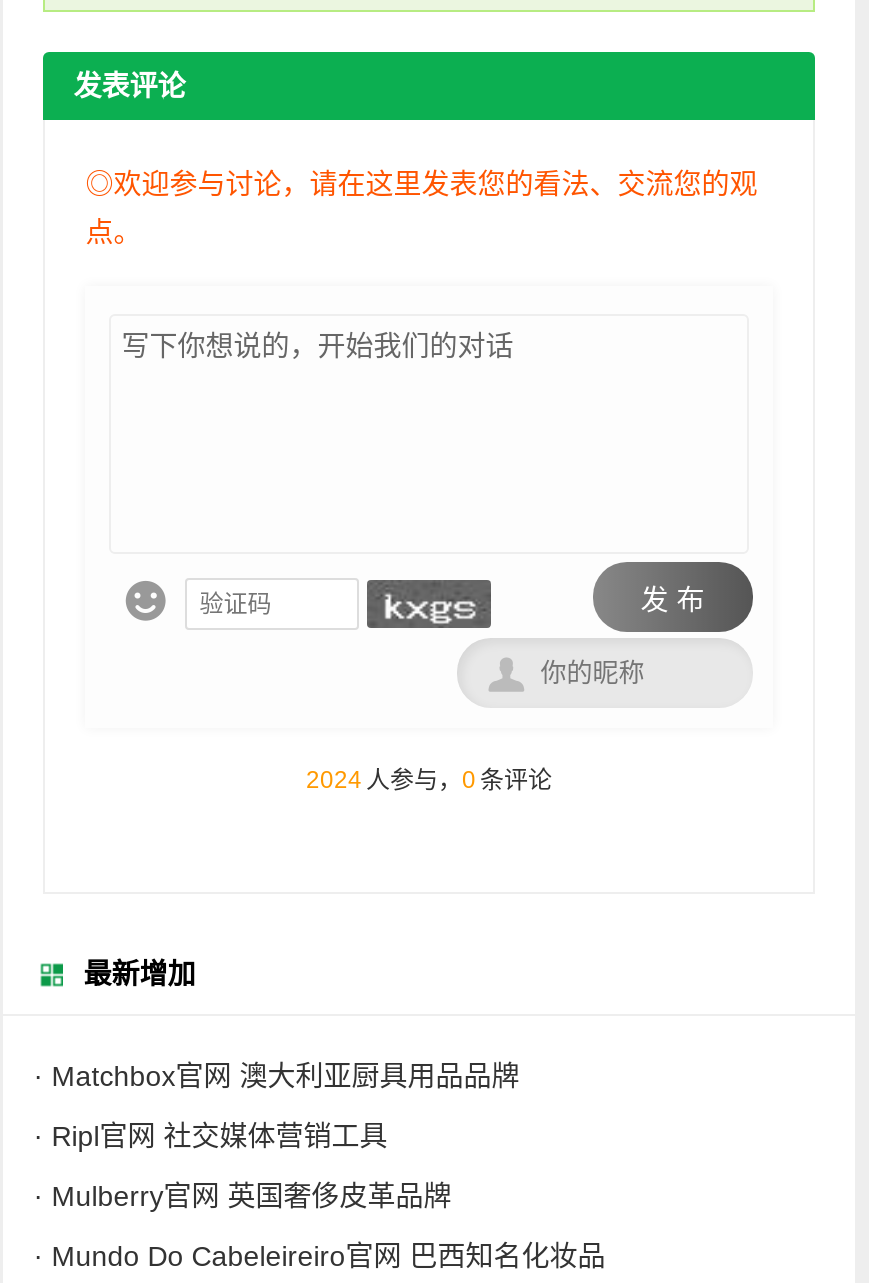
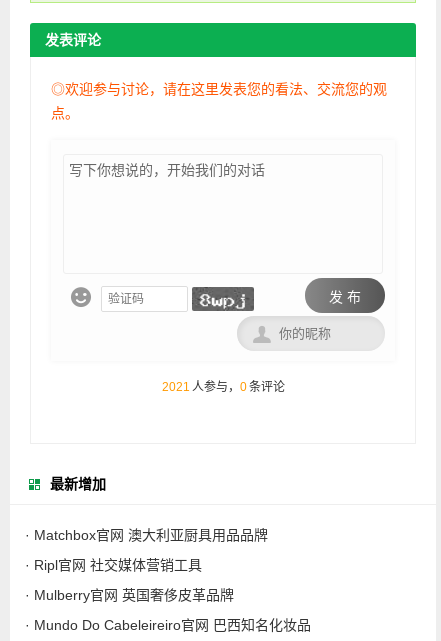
- 2024 人参与，0 条评论
+ 2021 人参与，0 条评论
